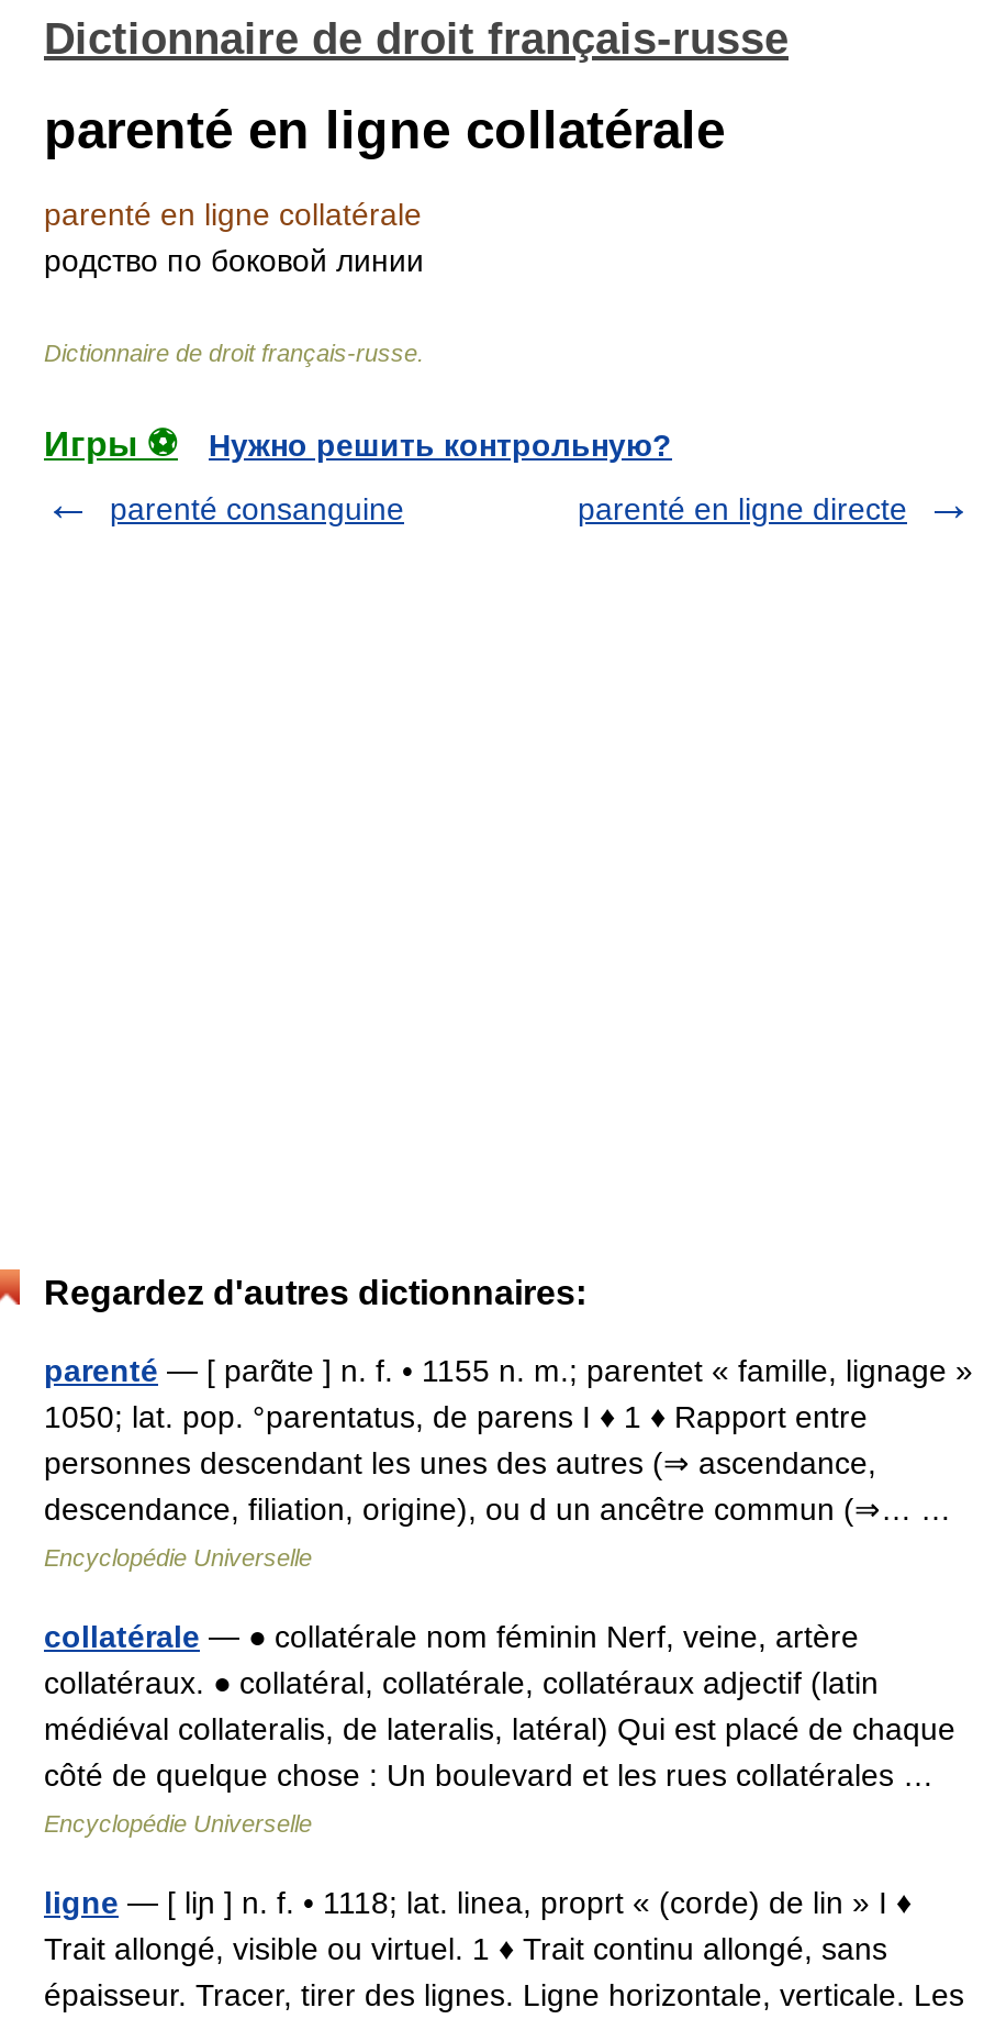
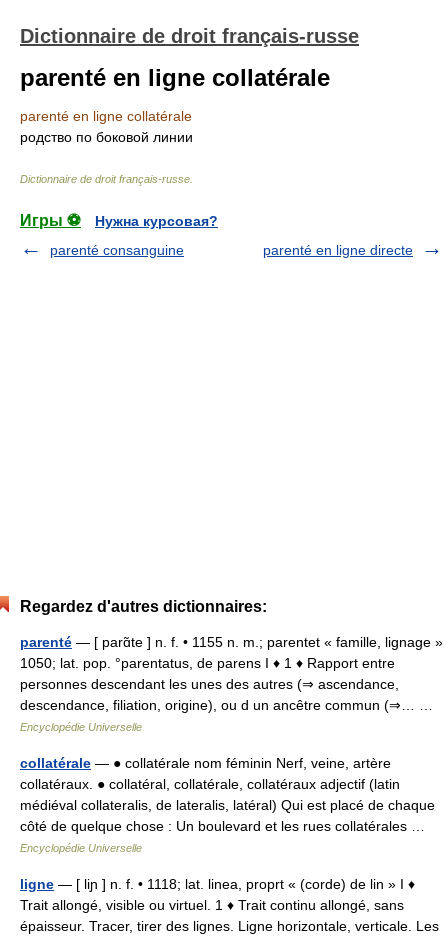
- Нужно решить контрольную?
+ Нужна курсовая?
